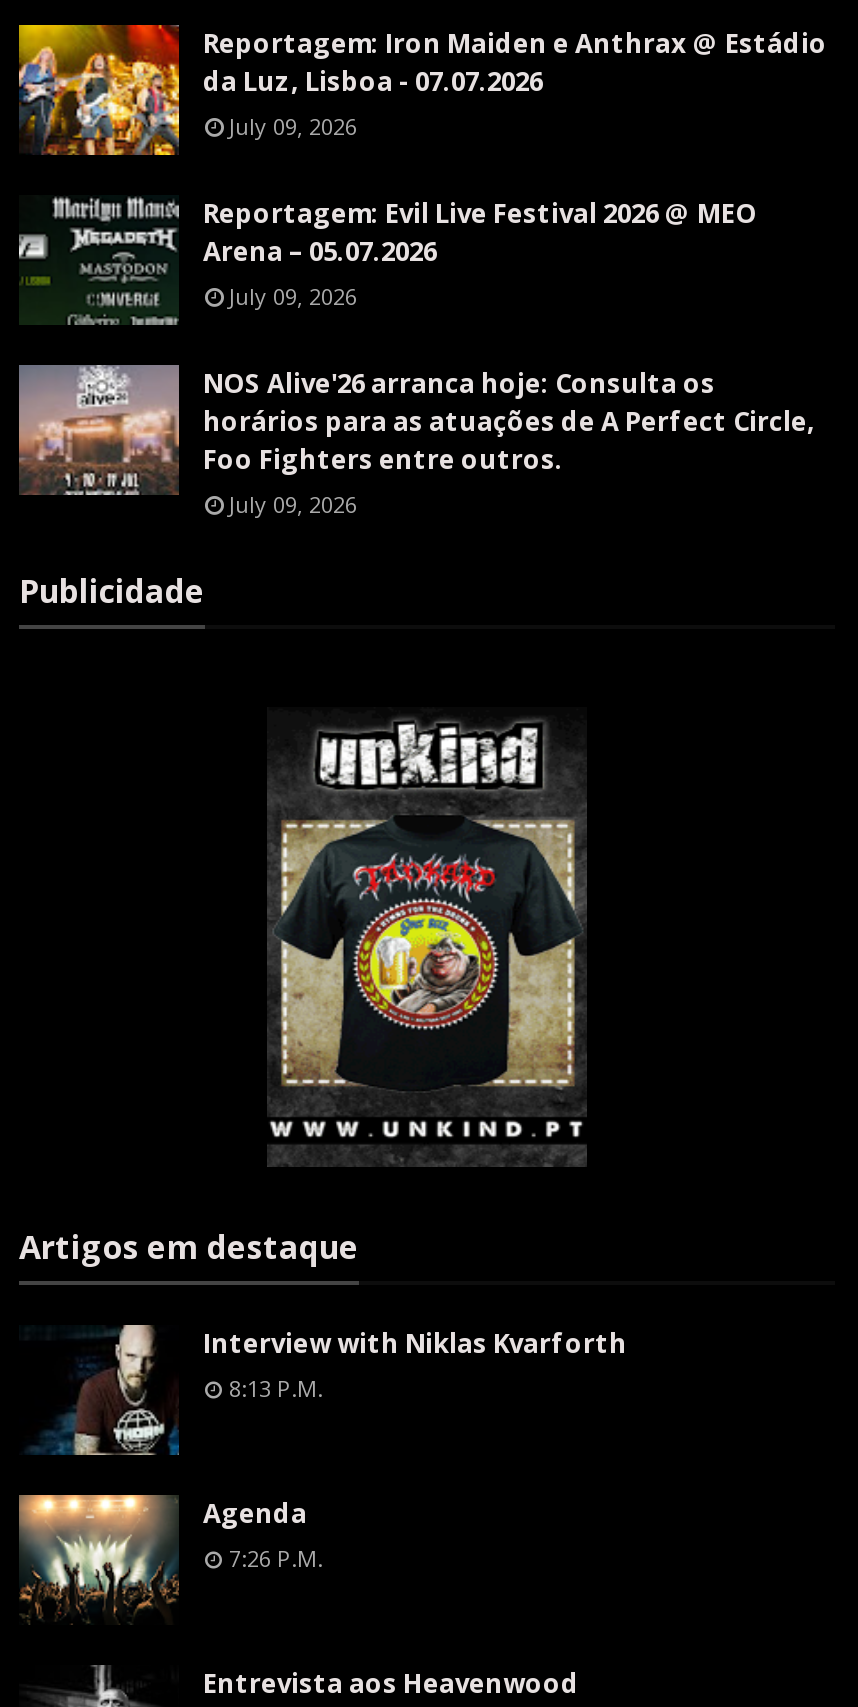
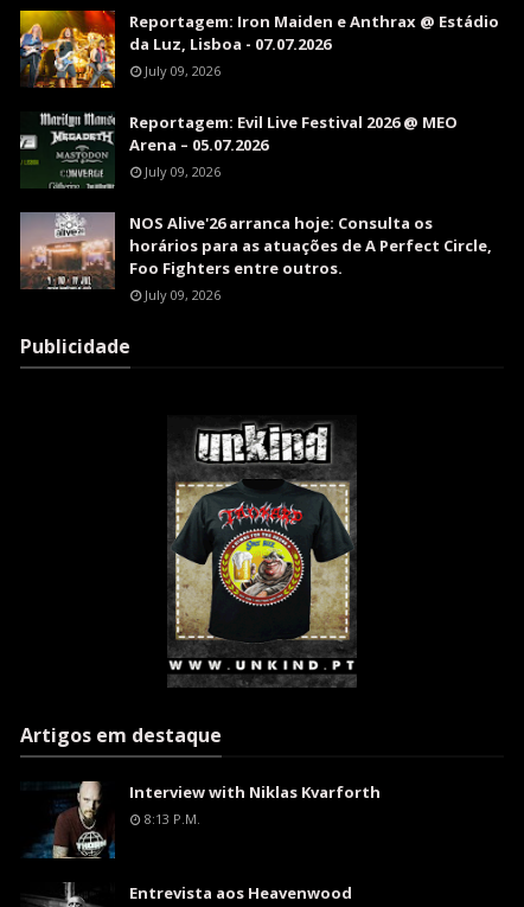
- [image]
- Agenda
- 7:26 P.m.
